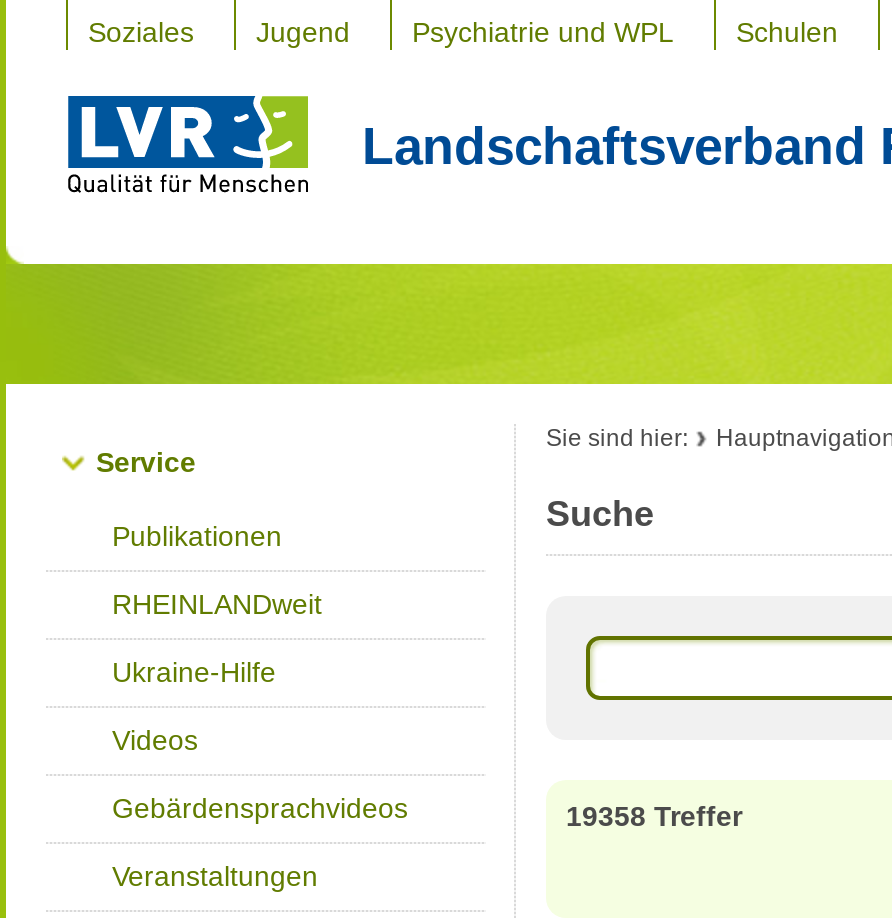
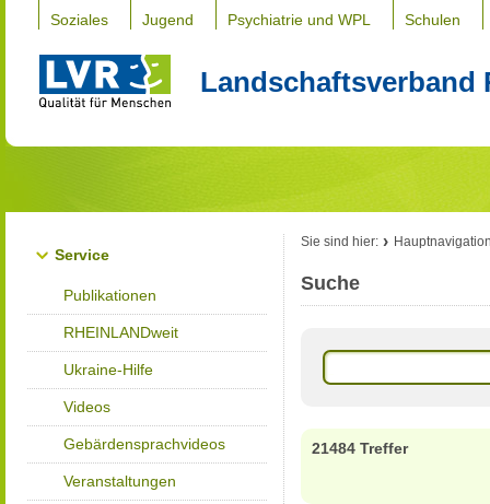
- 19358 Treffer
+ 21484 Treffer
